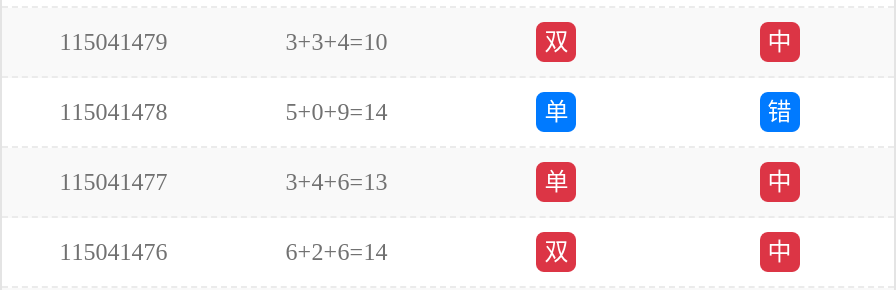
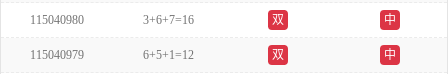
- 115041479
+ 115040980

- 3+3+4=10
+ 3+6+7=16

- 115041478
- 5+0+9=14
- 单
- 错
- 115041477
- 3+4+6=13
- 单
- 中
- 115041476
- 6+2+6=14
+ 115040979
+ 6+5+1=12
